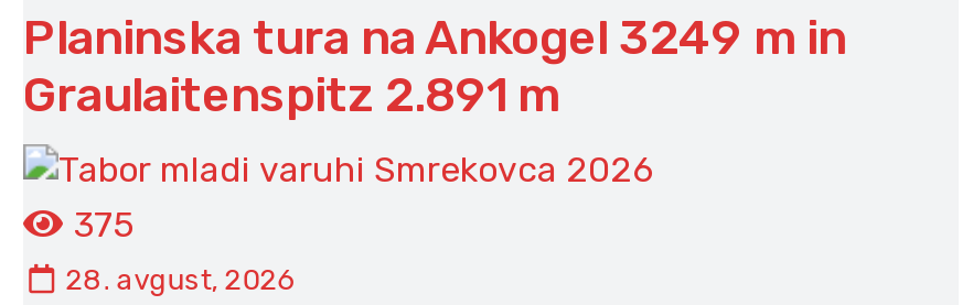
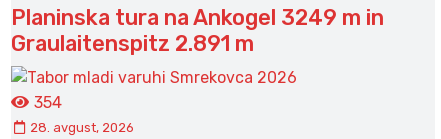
- 375
+ 354
